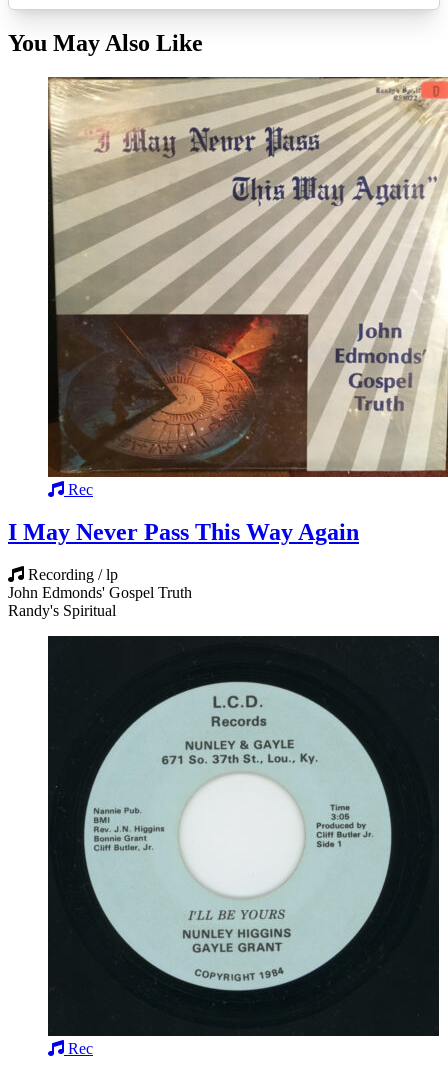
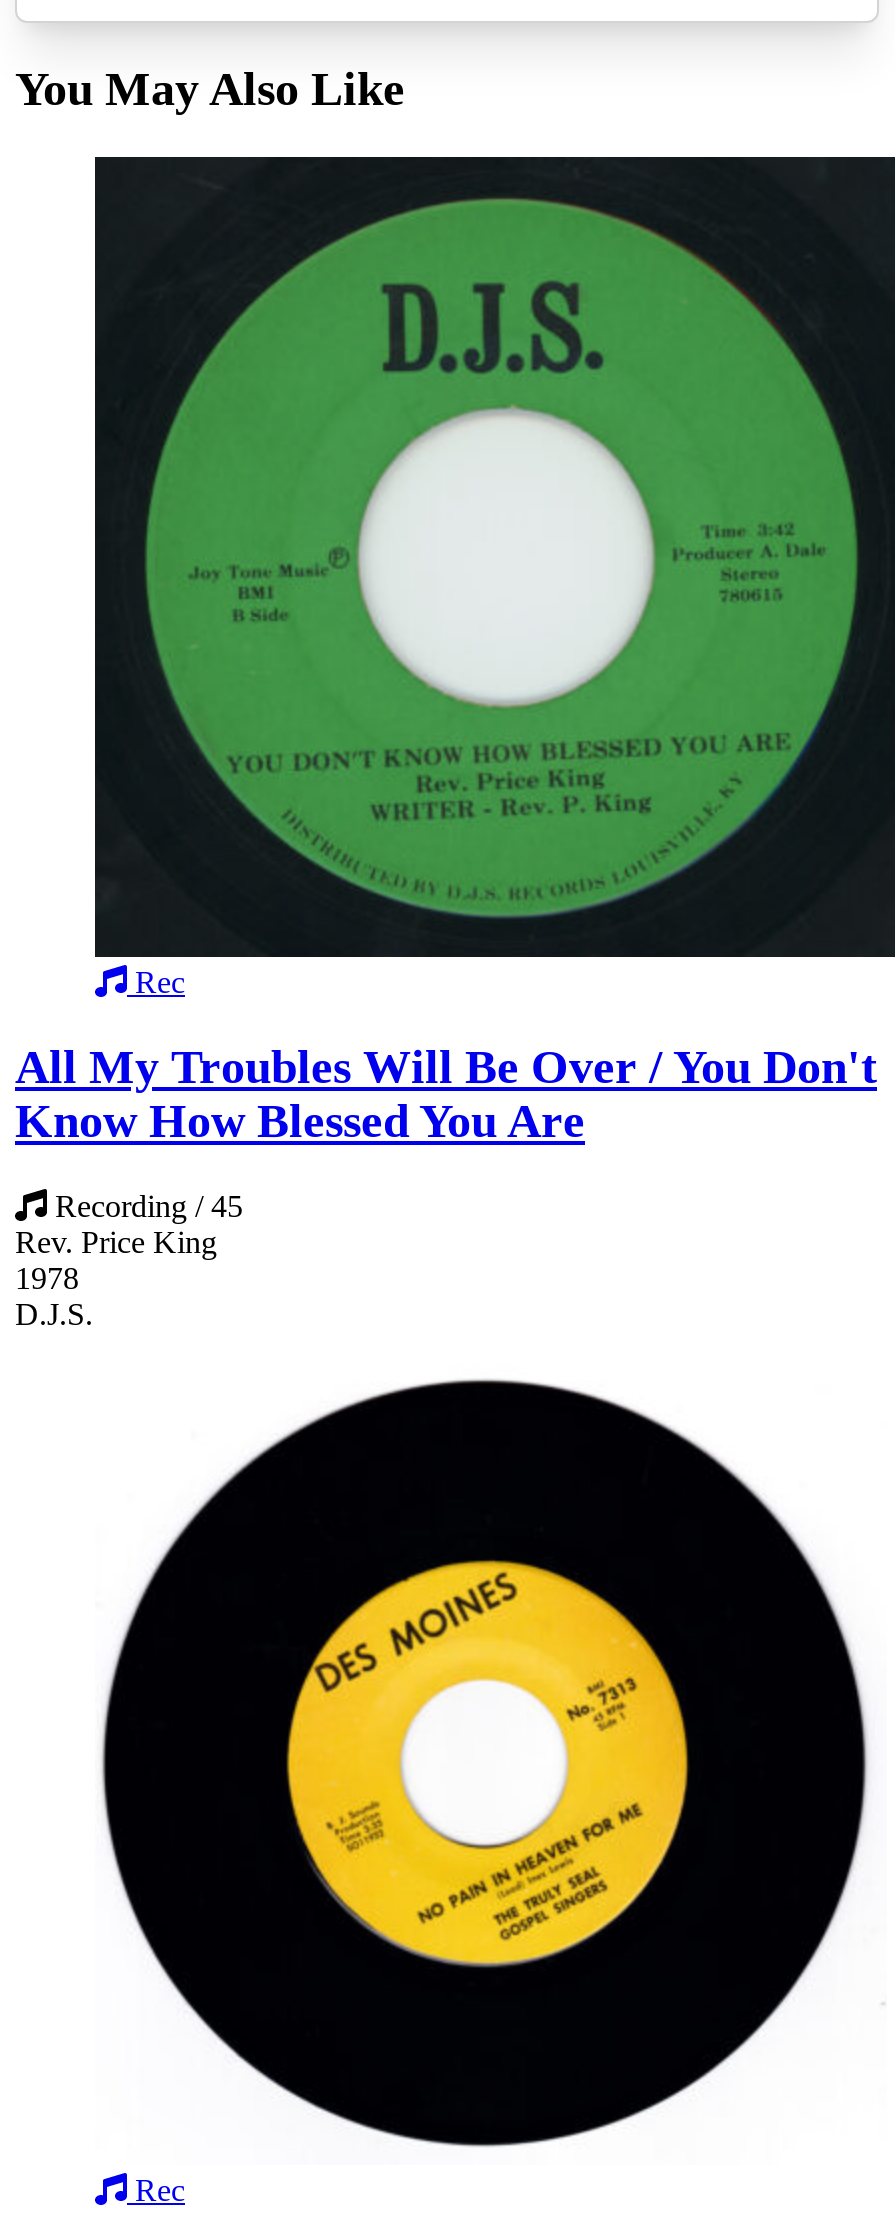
- [image]
+ [image]

- I May Never Pass This Way Again
+ All My Troubles Will Be Over / You Don't
+ Know How Blessed You Are

- Recording / lp
- John Edmonds' Gospel Truth
- Randy's Spiritual
+ Recording / 45
+ Rev. Price King
+ 1978
+ D.J.S.

- [image]
+ [image]
